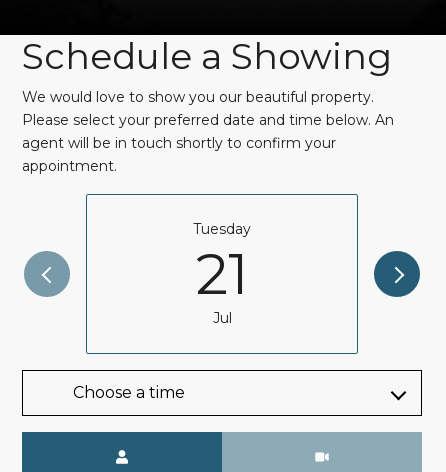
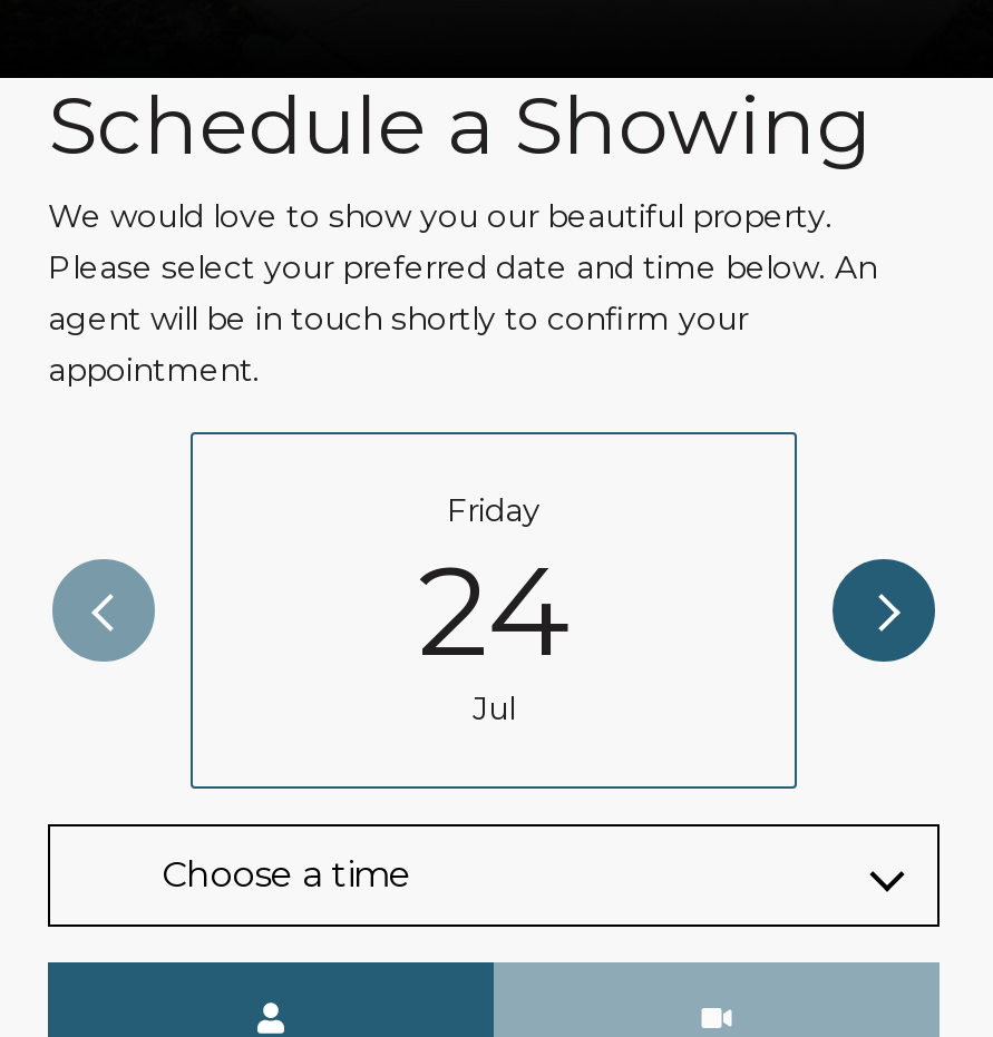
- Tuesday
- 21
+ Friday
+ 24
